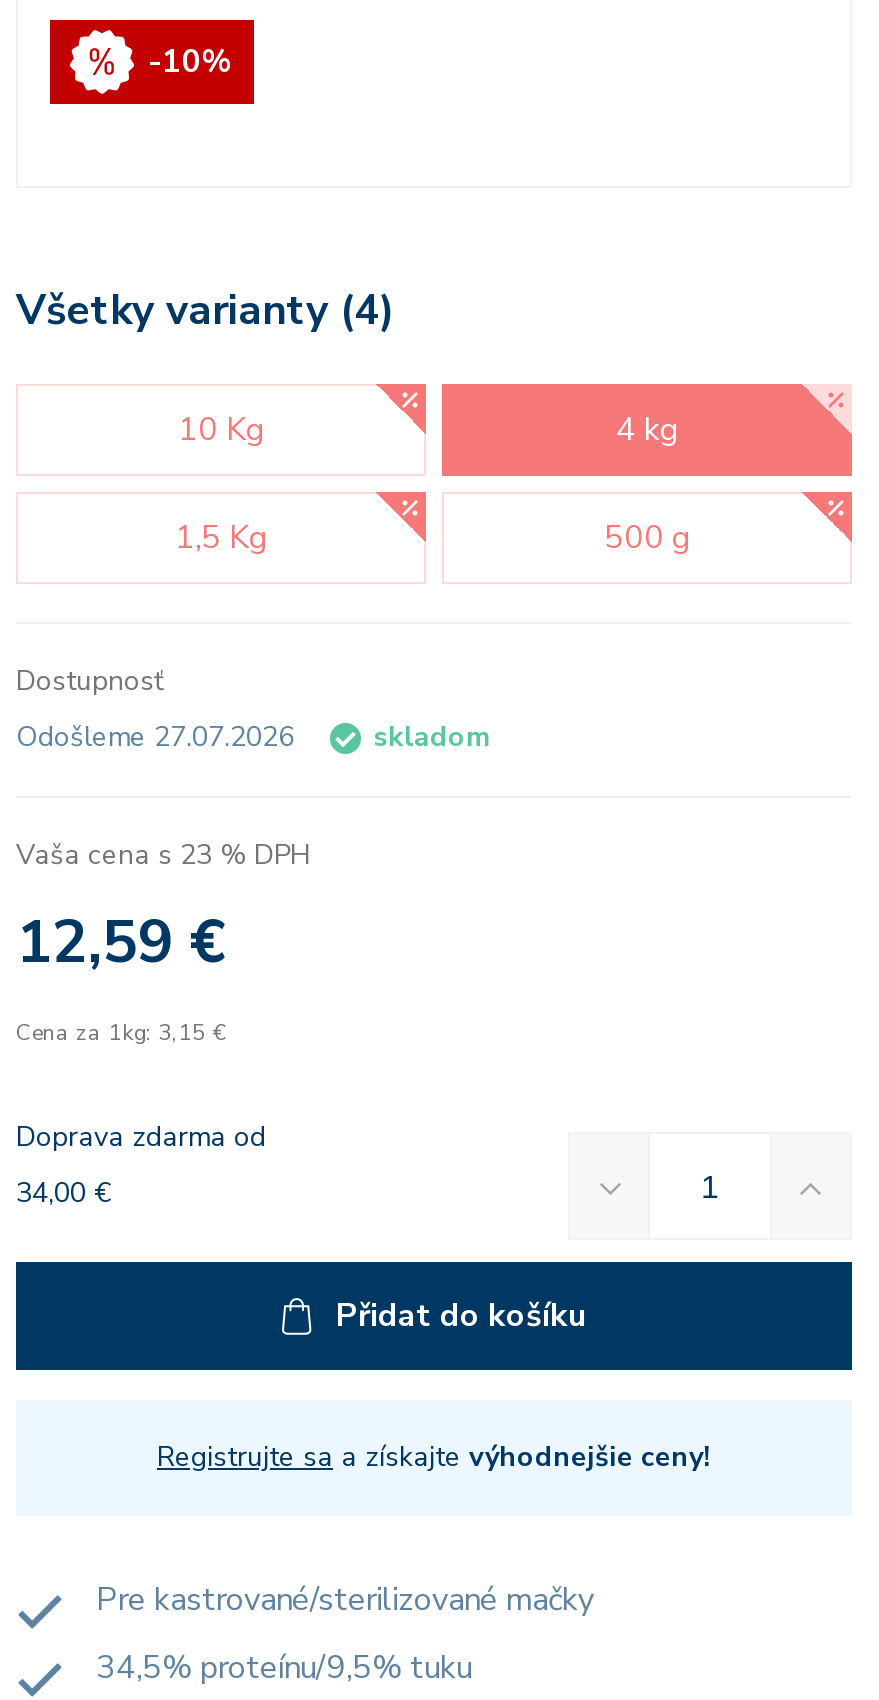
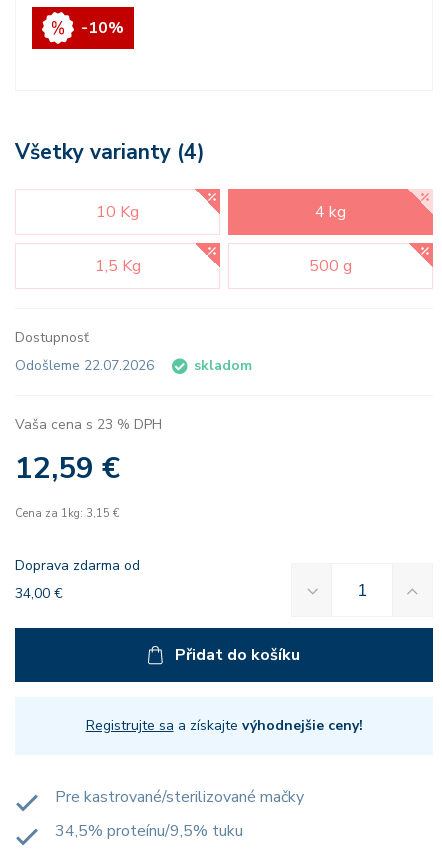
- Odošleme 27.07.2026 skladom
+ Odošleme 22.07.2026 skladom
